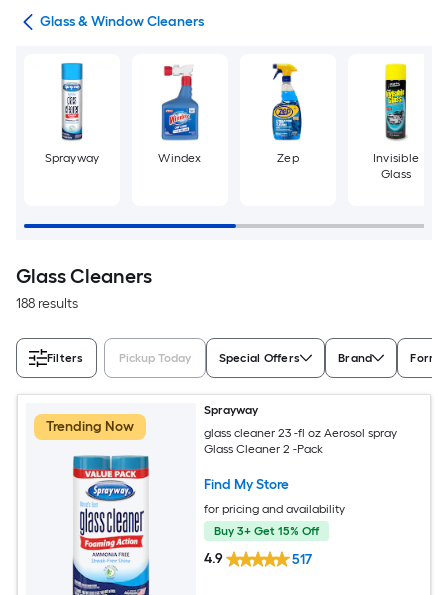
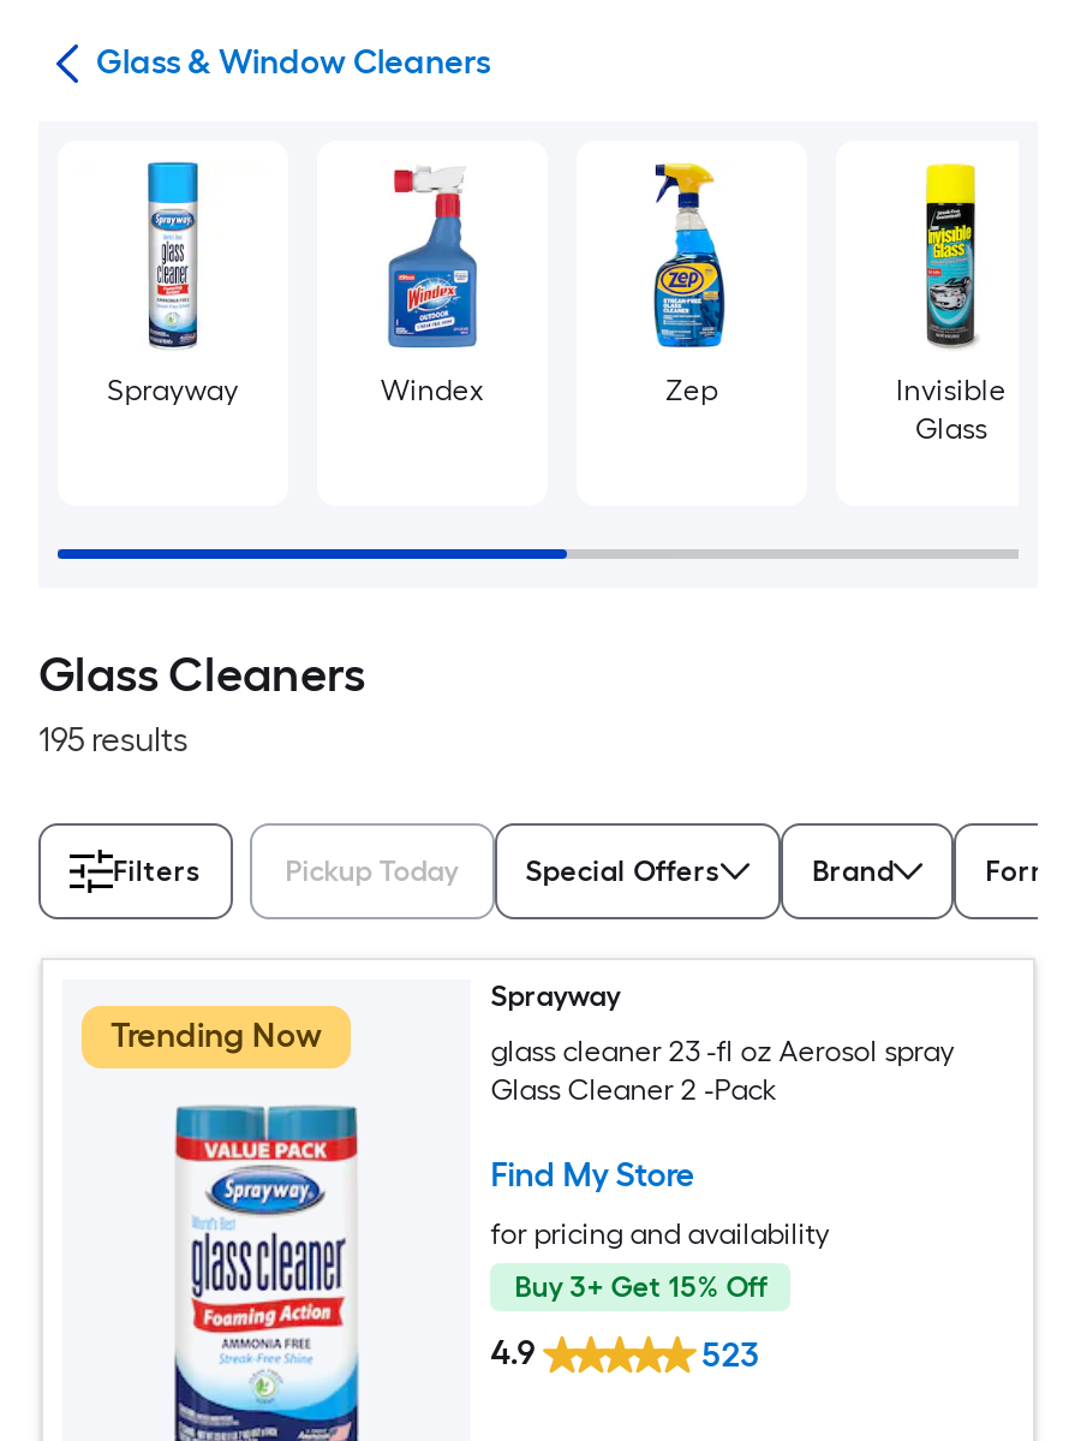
- 188 results
+ 195 results

- 517
+ 523
